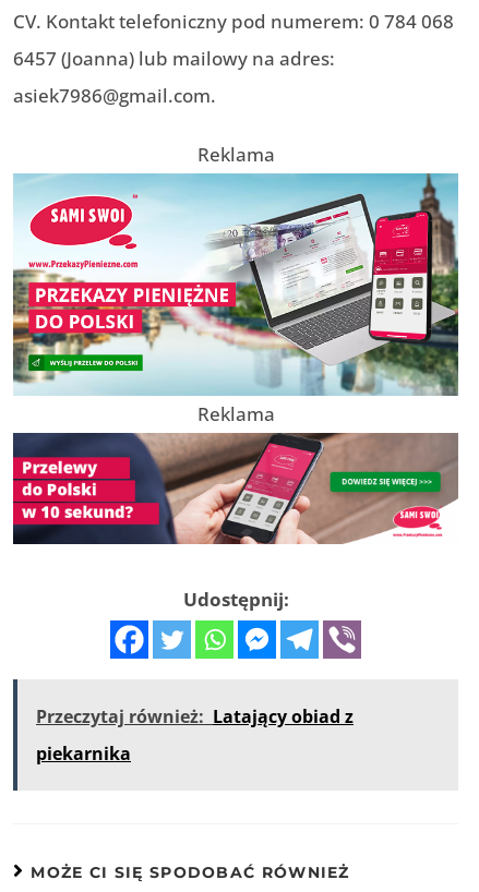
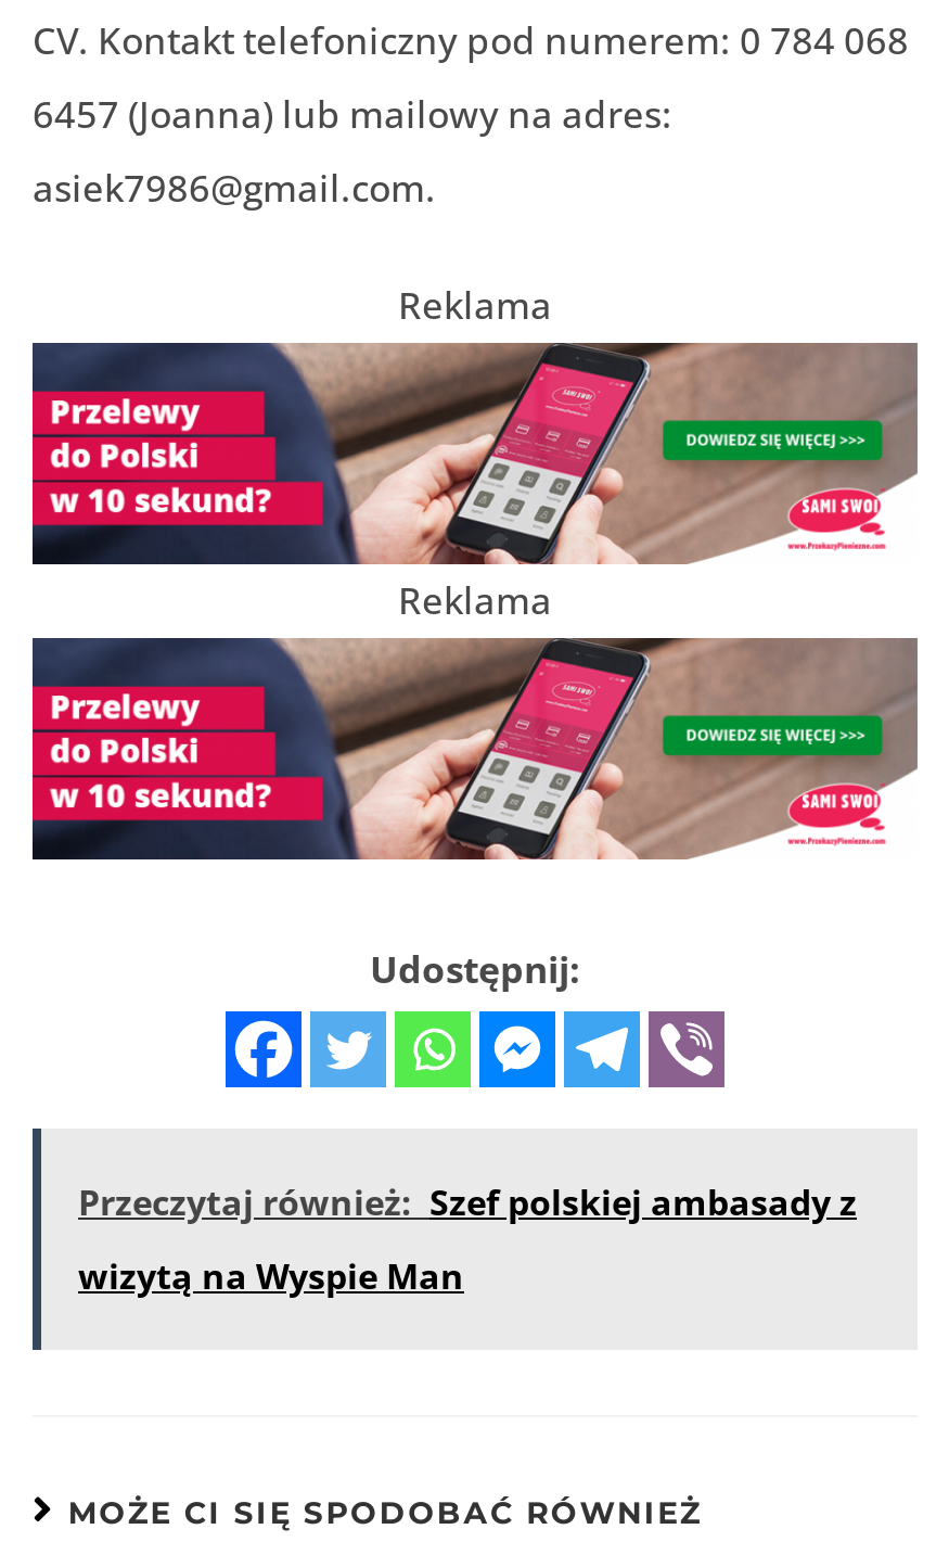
- [image]
+ [image]

- Przeczytaj również: Latający obiad z
+ Przeczytaj również: Szef polskiej ambasady z

- piekarnika
+ wizytą na Wyspie Man
